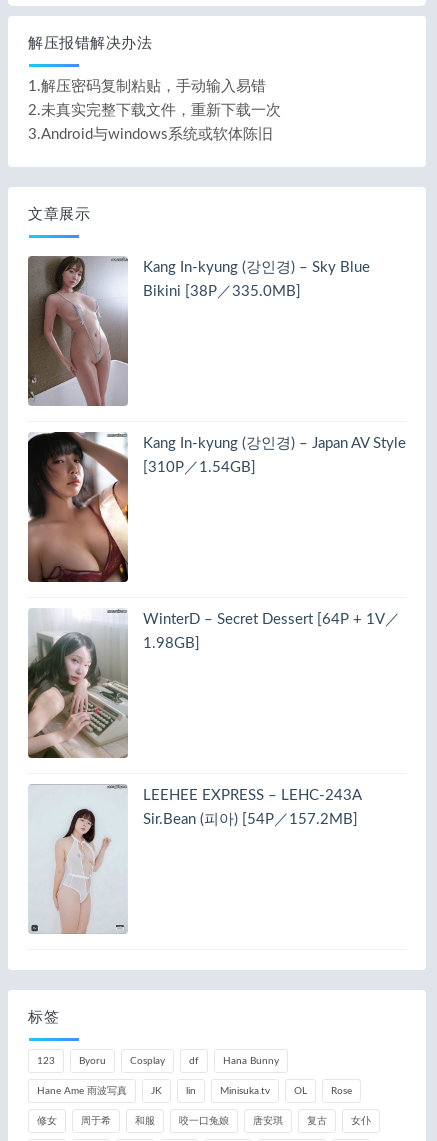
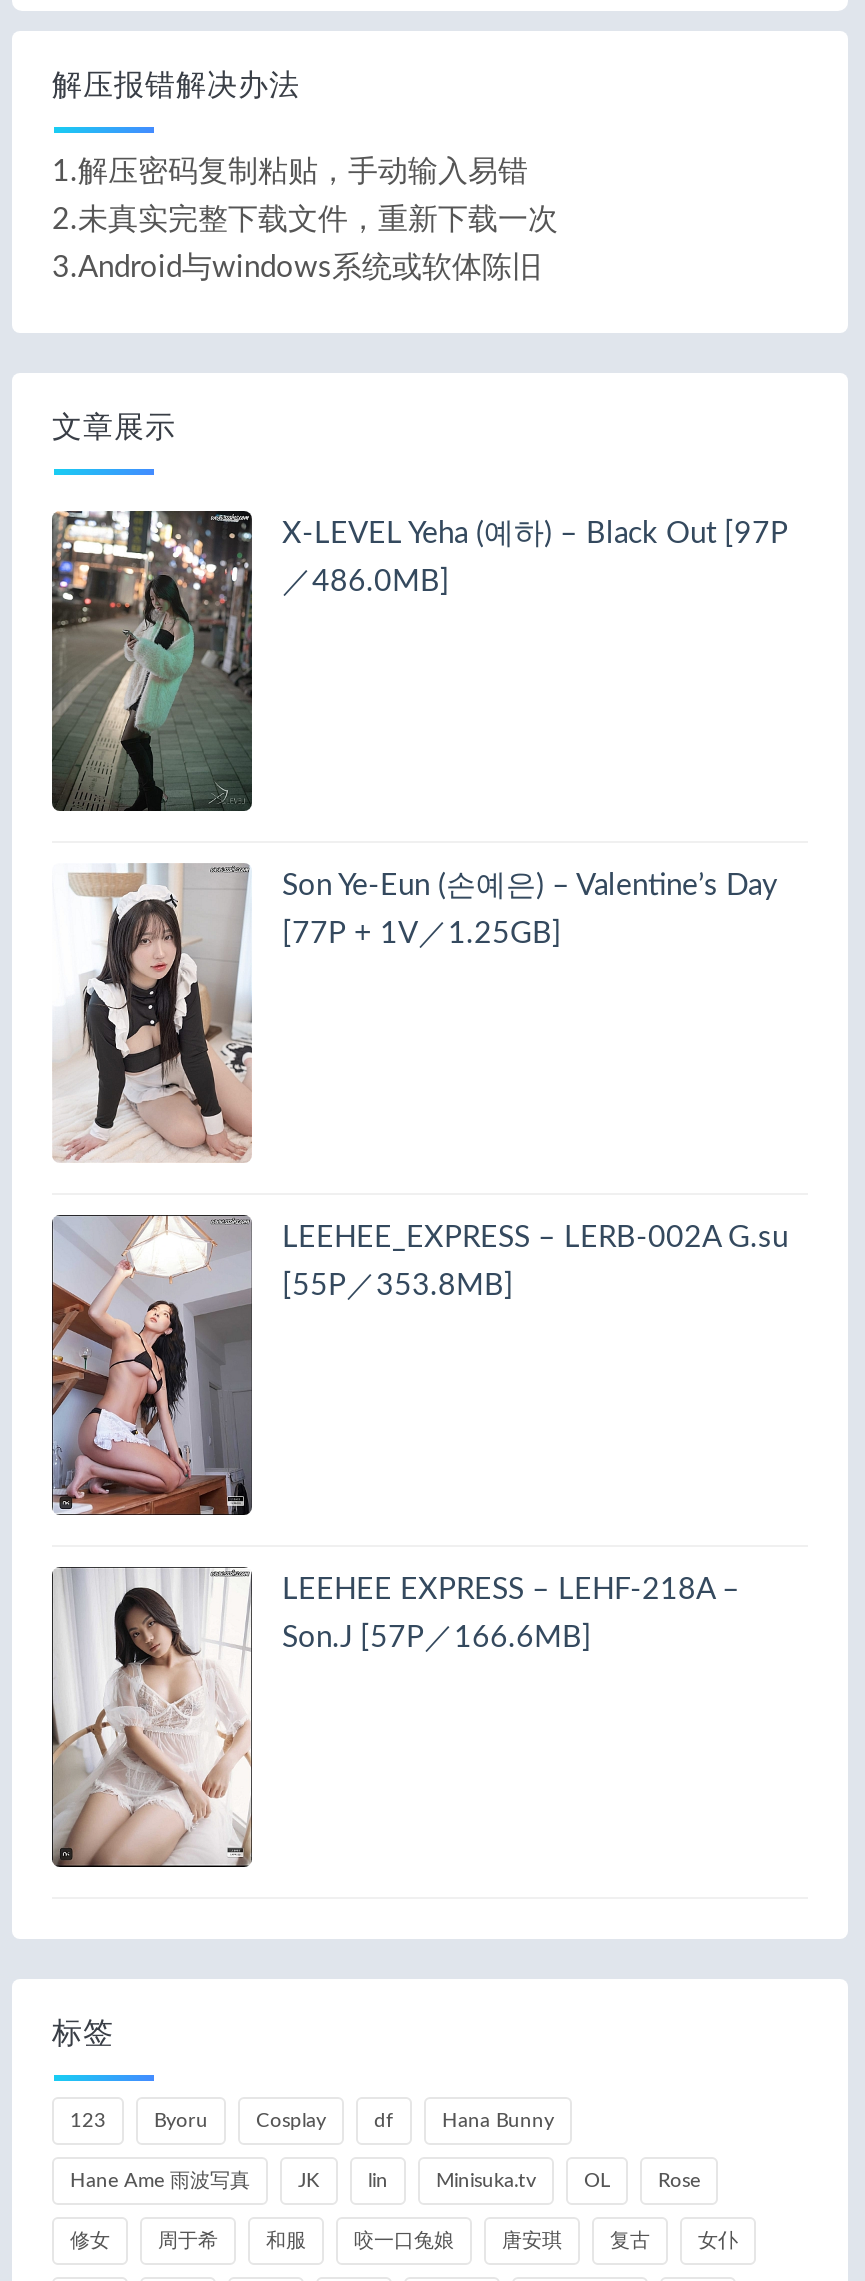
- [image]
- Kang In-kyung (강인경) – Sky Blue
+ [image]
+ X-LEVEL Yeha (예하) – Black Out [97P

- Bikini [38P／335.0MB]
+ ／486.0MB]

- [image]
- Kang In-kyung (강인경) – Japan AV Style
+ [image]
+ Son Ye-Eun (손예은) – Valentine’s Day

- [310P／1.54GB]
+ [77P + 1V／1.25GB]

- [image]
- WinterD – Secret Dessert [64P + 1V／
+ [image]
+ LEEHEE_EXPRESS – LERB-002A G.su

- 1.98GB]
+ [55P／353.8MB]

- [image]
- LEEHEE EXPRESS – LEHC-243A
+ [image]
+ LEEHEE EXPRESS – LEHF-218A –

- Sir.Bean (피아) [54P／157.2MB]
+ Son.J [57P／166.6MB]
